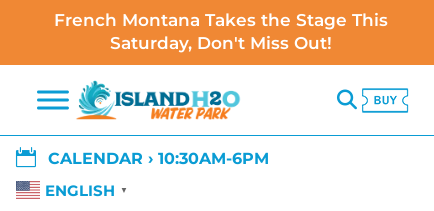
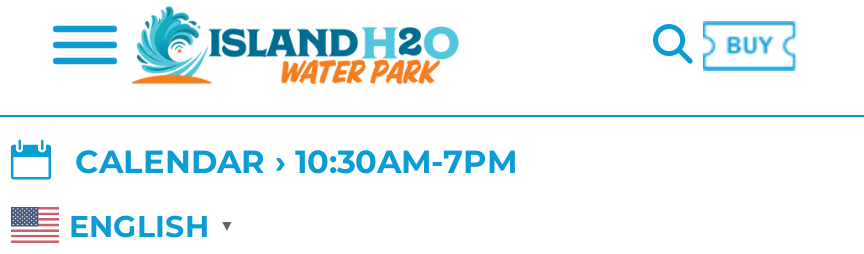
- French Montana Takes the Stage This
- Saturday, Don't Miss Out!

- CALENDAR › 10:30AM-6PM
+ CALENDAR › 10:30AM-7PM
